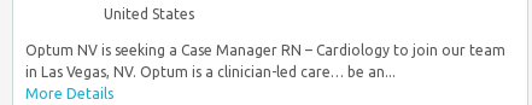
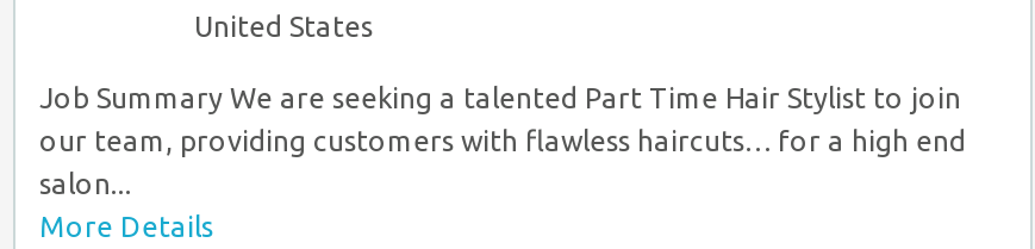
- Optum NV is seeking a Case Manager RN – Cardiology to join our team
- in Las Vegas, NV. Optum is a clinician-led care… be an...
+ Job Summary We are seeking a talented Part Time Hair Stylist to join
+ our team, providing customers with flawless haircuts… for a high end
+ salon...
